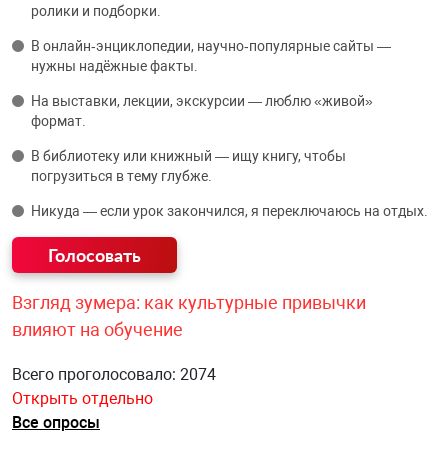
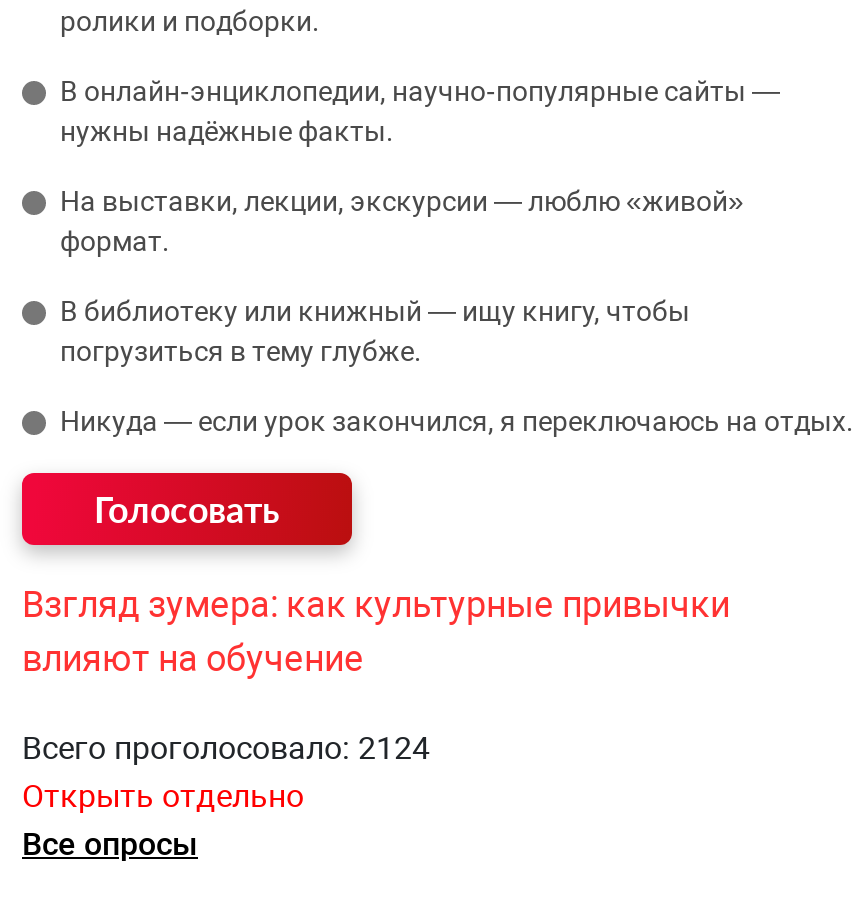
- Всего проголосовало: 2074
+ Всего проголосовало: 2124
